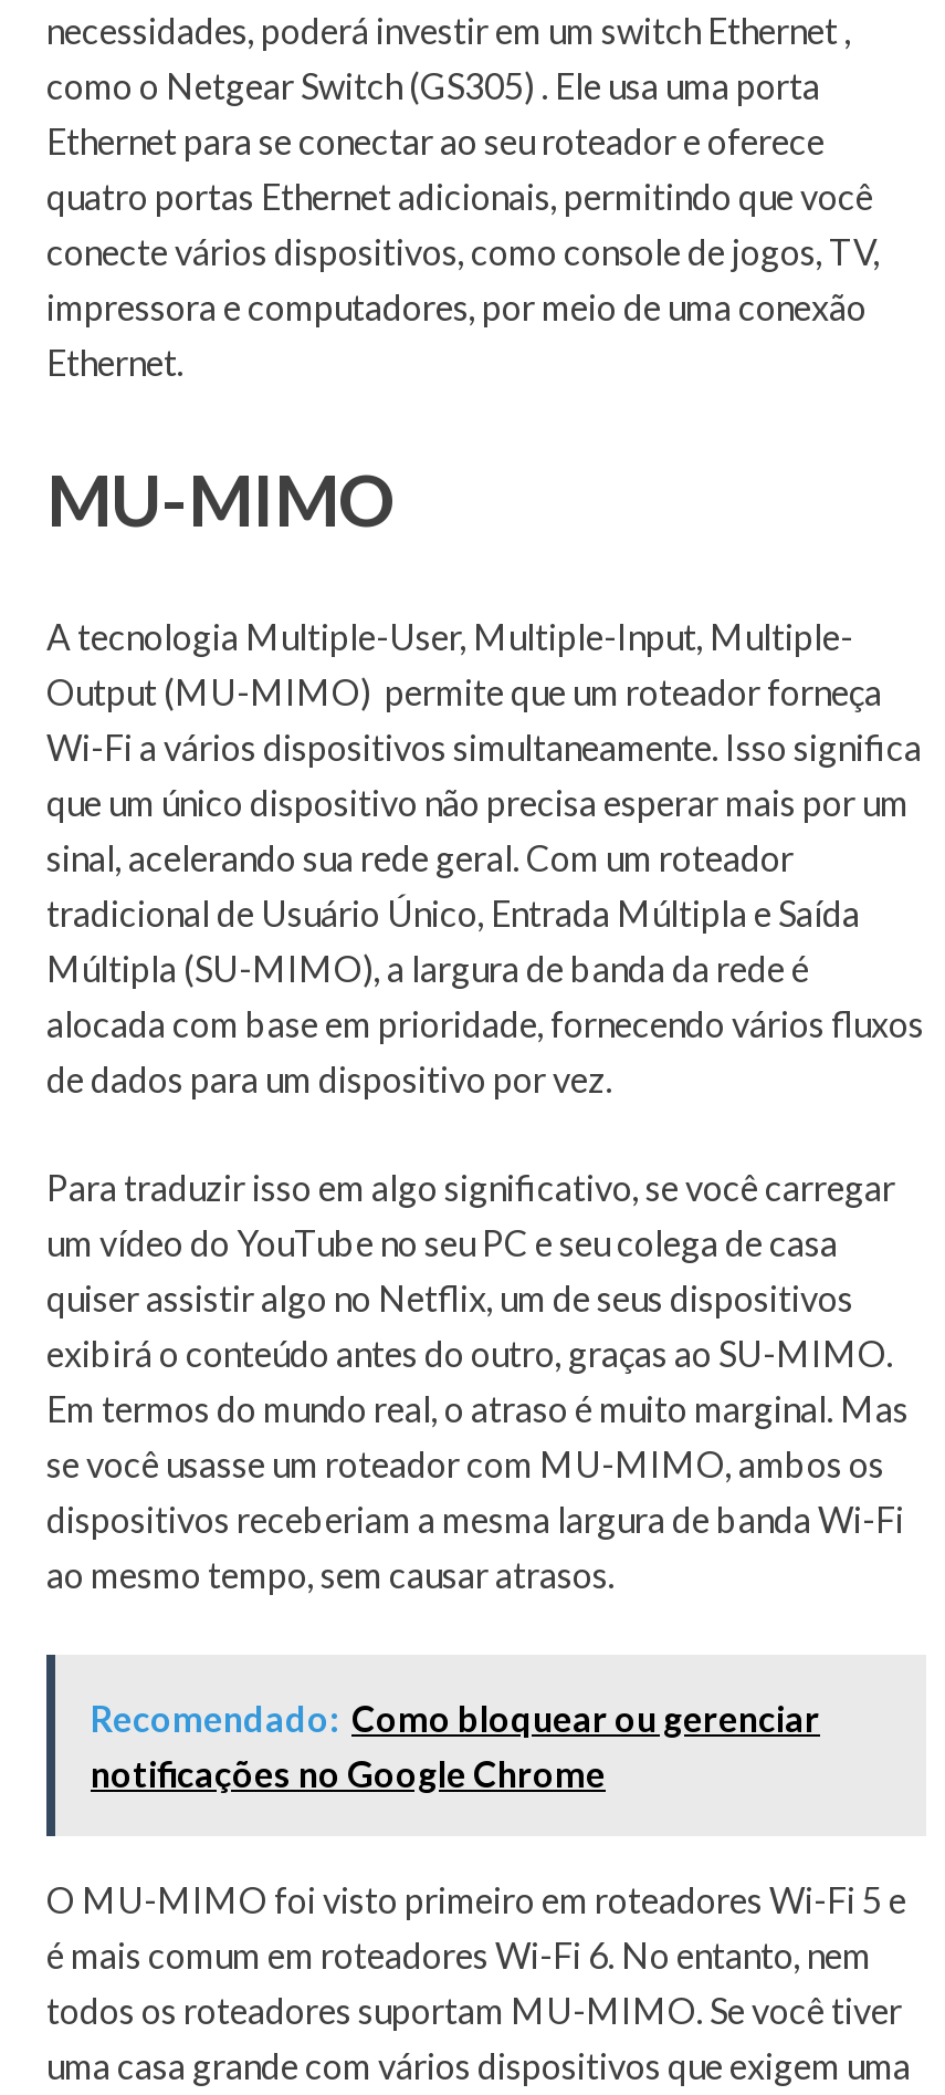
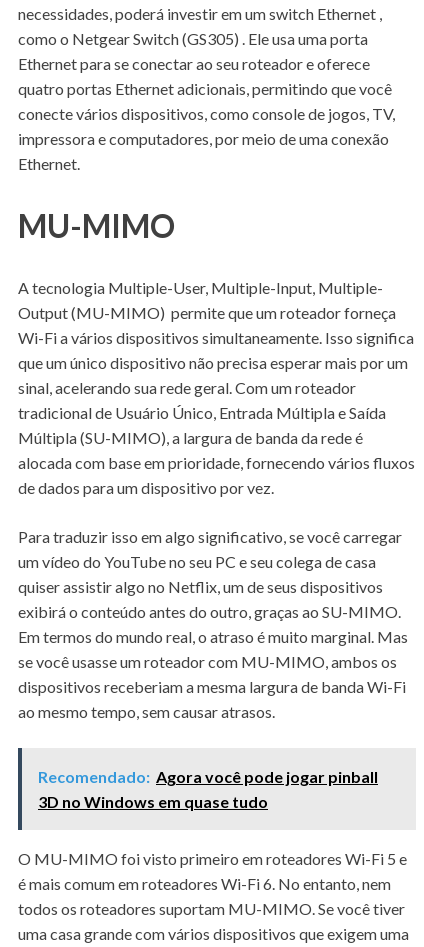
- Recomendado: Como bloquear ou gerenciar
- notificações no Google Chrome
+ Recomendado: Agora você pode jogar pinball
+ 3D no Windows em quase tudo
